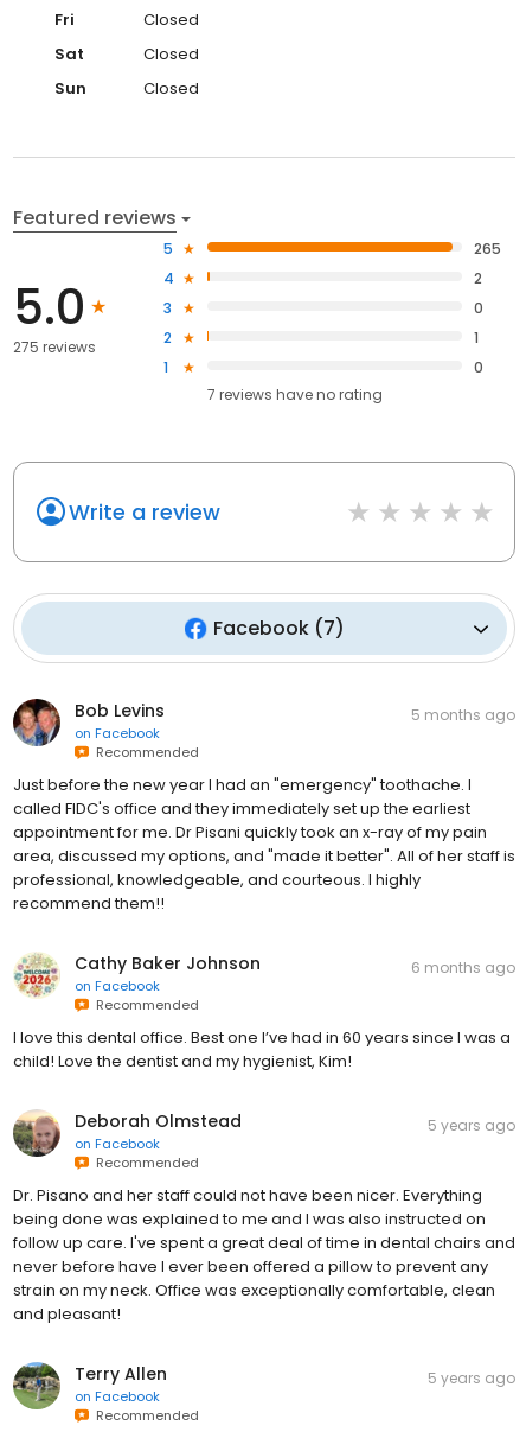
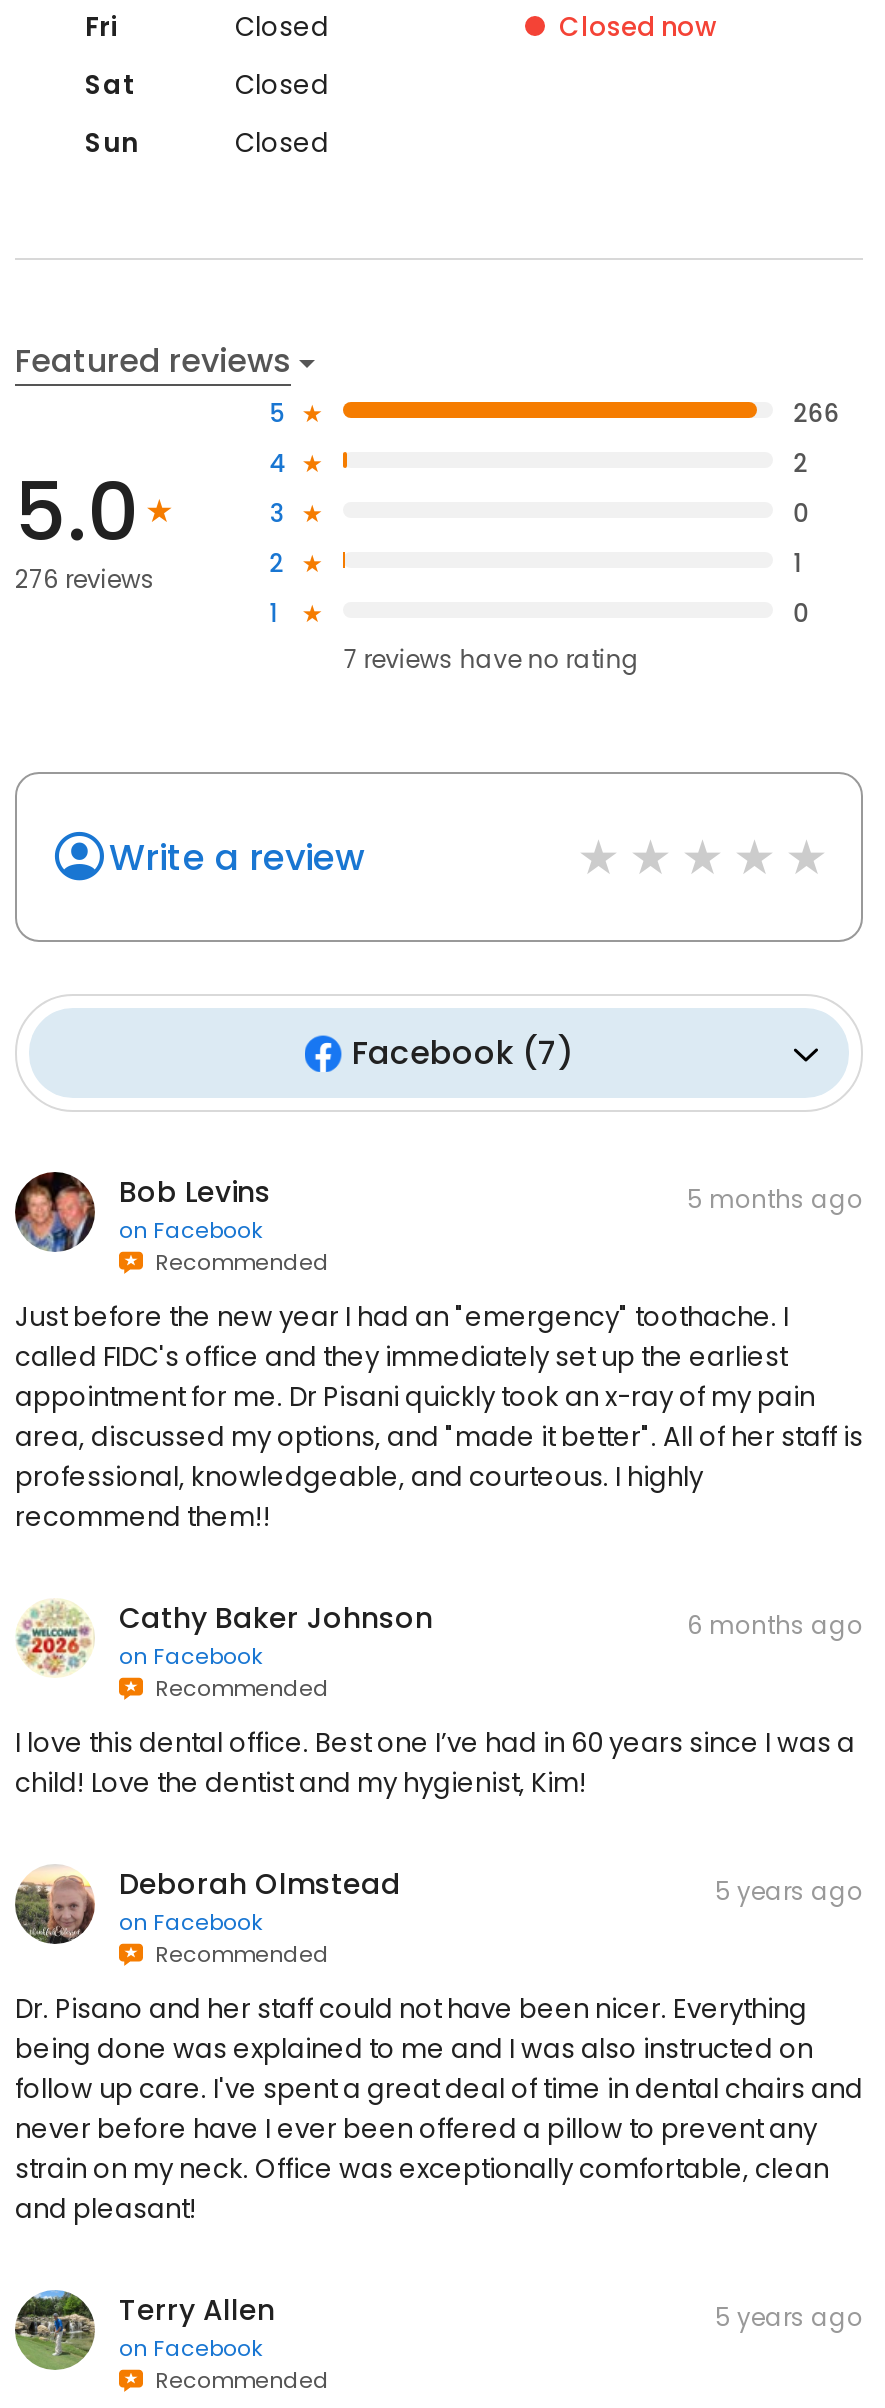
+ Closed now

- 265
+ 266

- 275 reviews
+ 276 reviews
